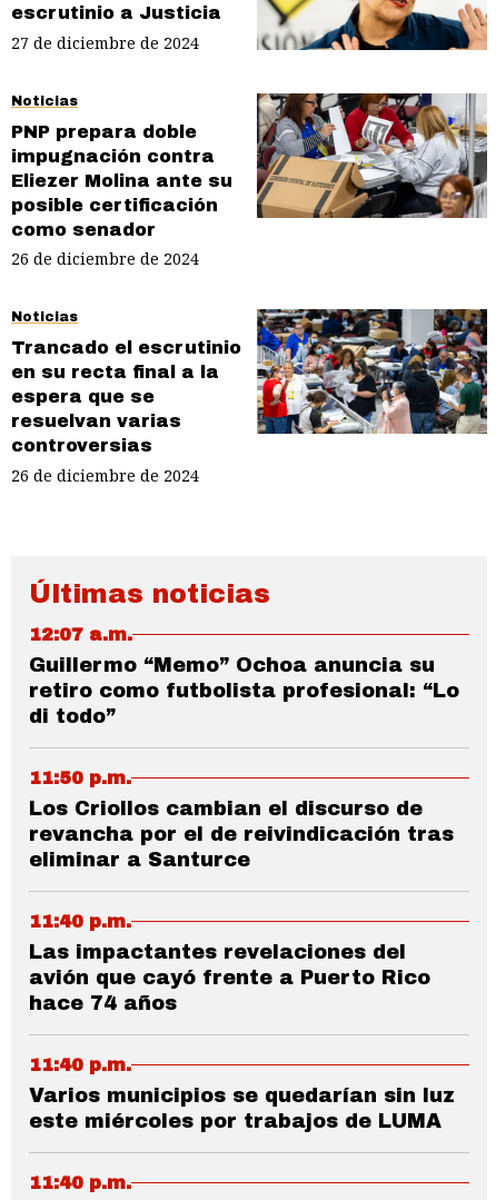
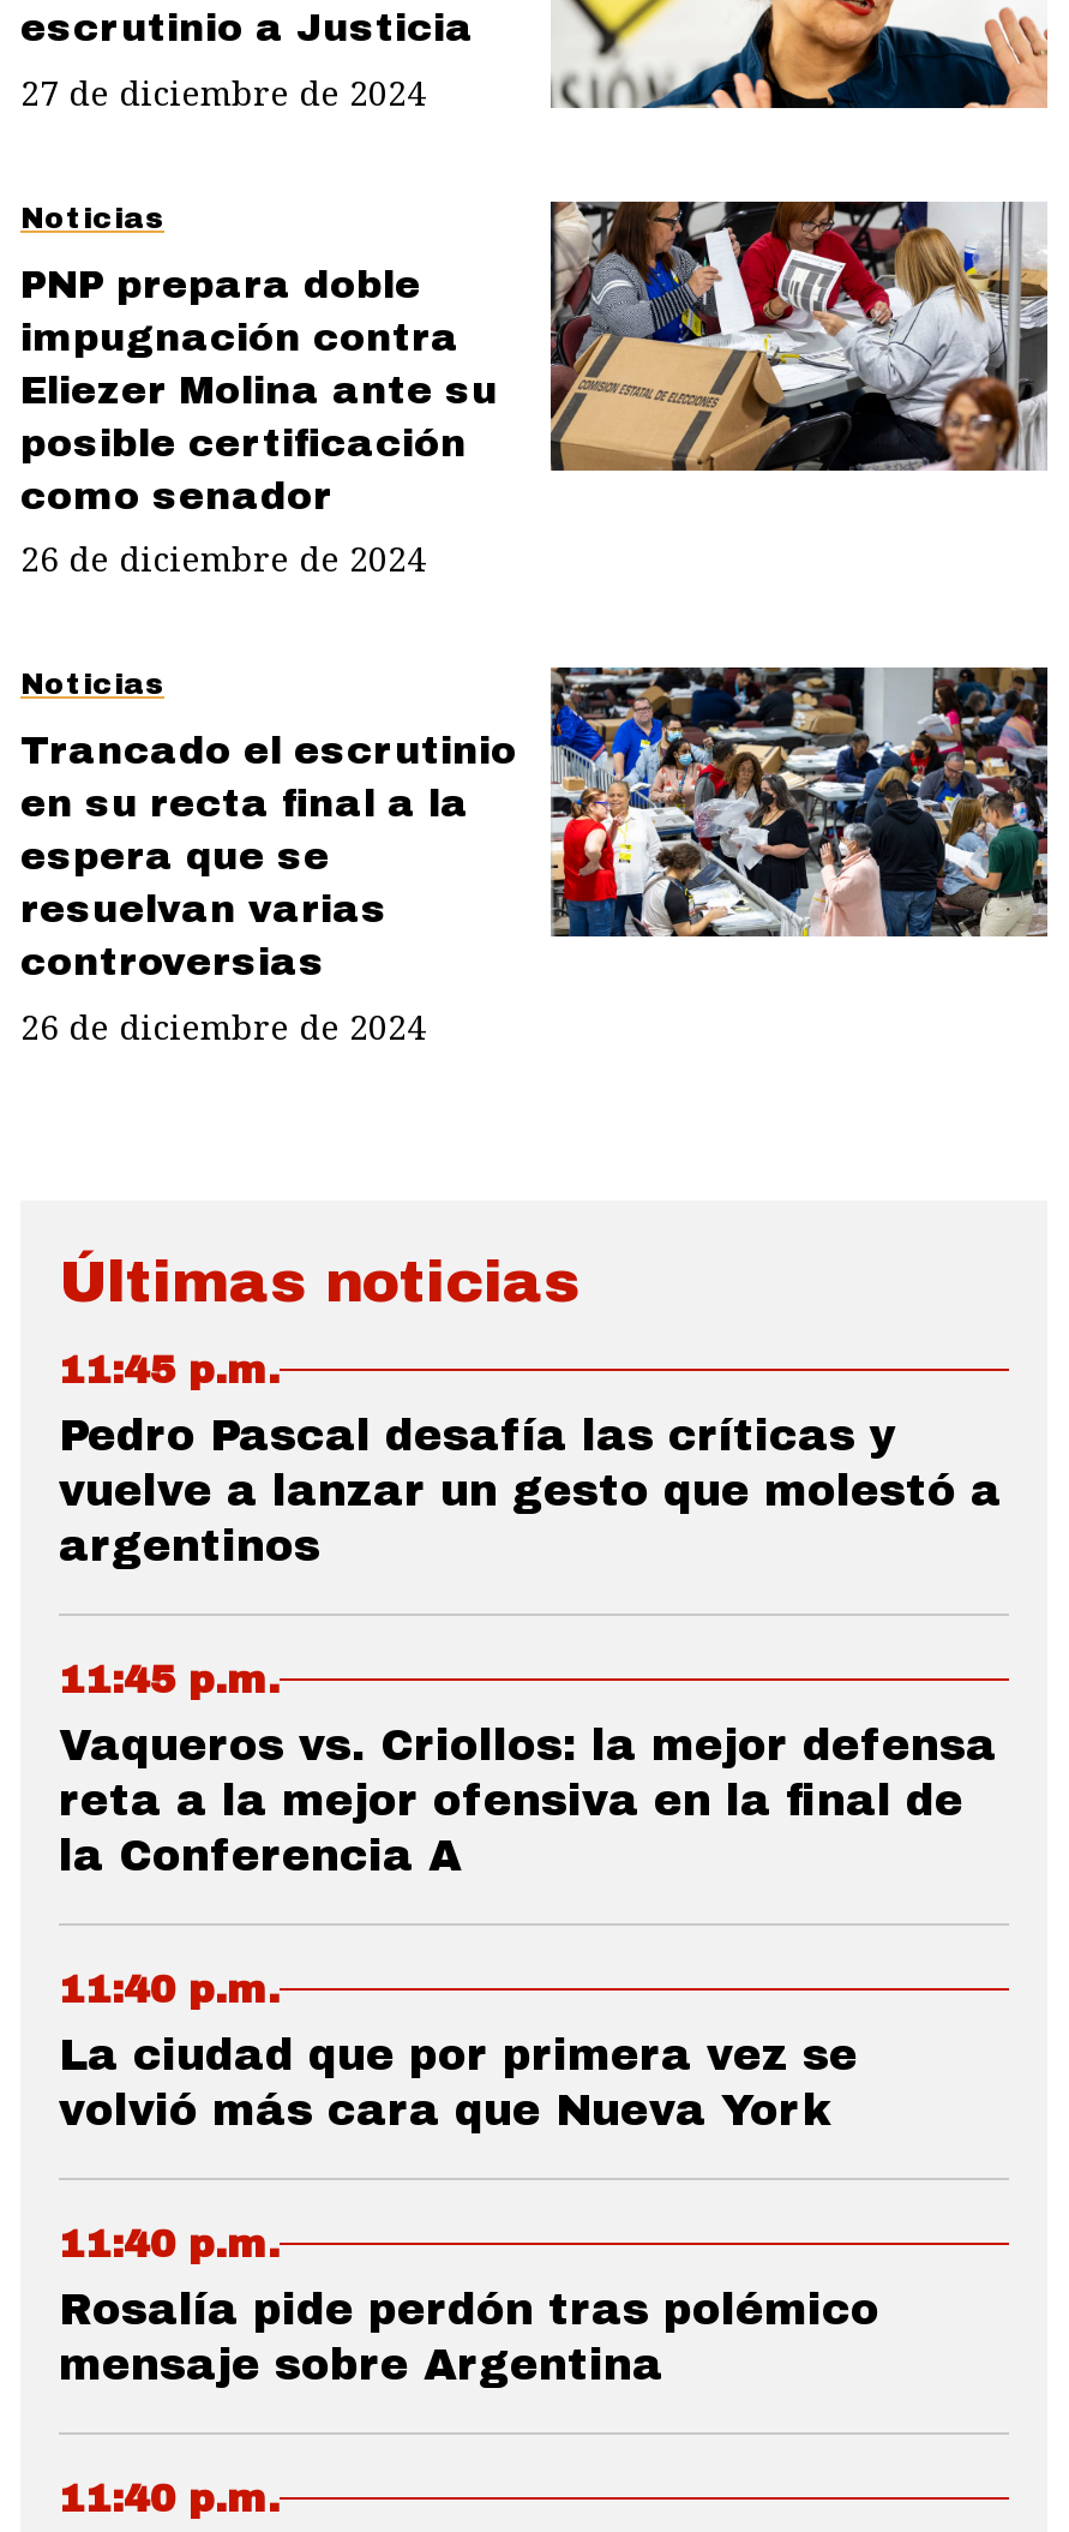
- 12:07 a.m.
- Guillermo “Memo” Ochoa anuncia su
- retiro como futbolista profesional: “Lo
- di todo”
+ 11:45 p.m.
+ Pedro Pascal desafía las críticas y
+ vuelve a lanzar un gesto que molestó a
+ argentinos

- 11:50 p.m.
- Los Criollos cambian el discurso de
- revancha por el de reivindicación tras
- eliminar a Santurce
+ 11:45 p.m.
+ Vaqueros vs. Criollos: la mejor defensa
+ reta a la mejor ofensiva en la final de
+ la Conferencia A

- Las impactantes revelaciones del
- avión que cayó frente a Puerto Rico
- hace 74 años
+ La ciudad que por primera vez se
+ volvió más cara que Nueva York

- Varios municipios se quedarían sin luz
- este miércoles por trabajos de LUMA
+ Rosalía pide perdón tras polémico
+ mensaje sobre Argentina
